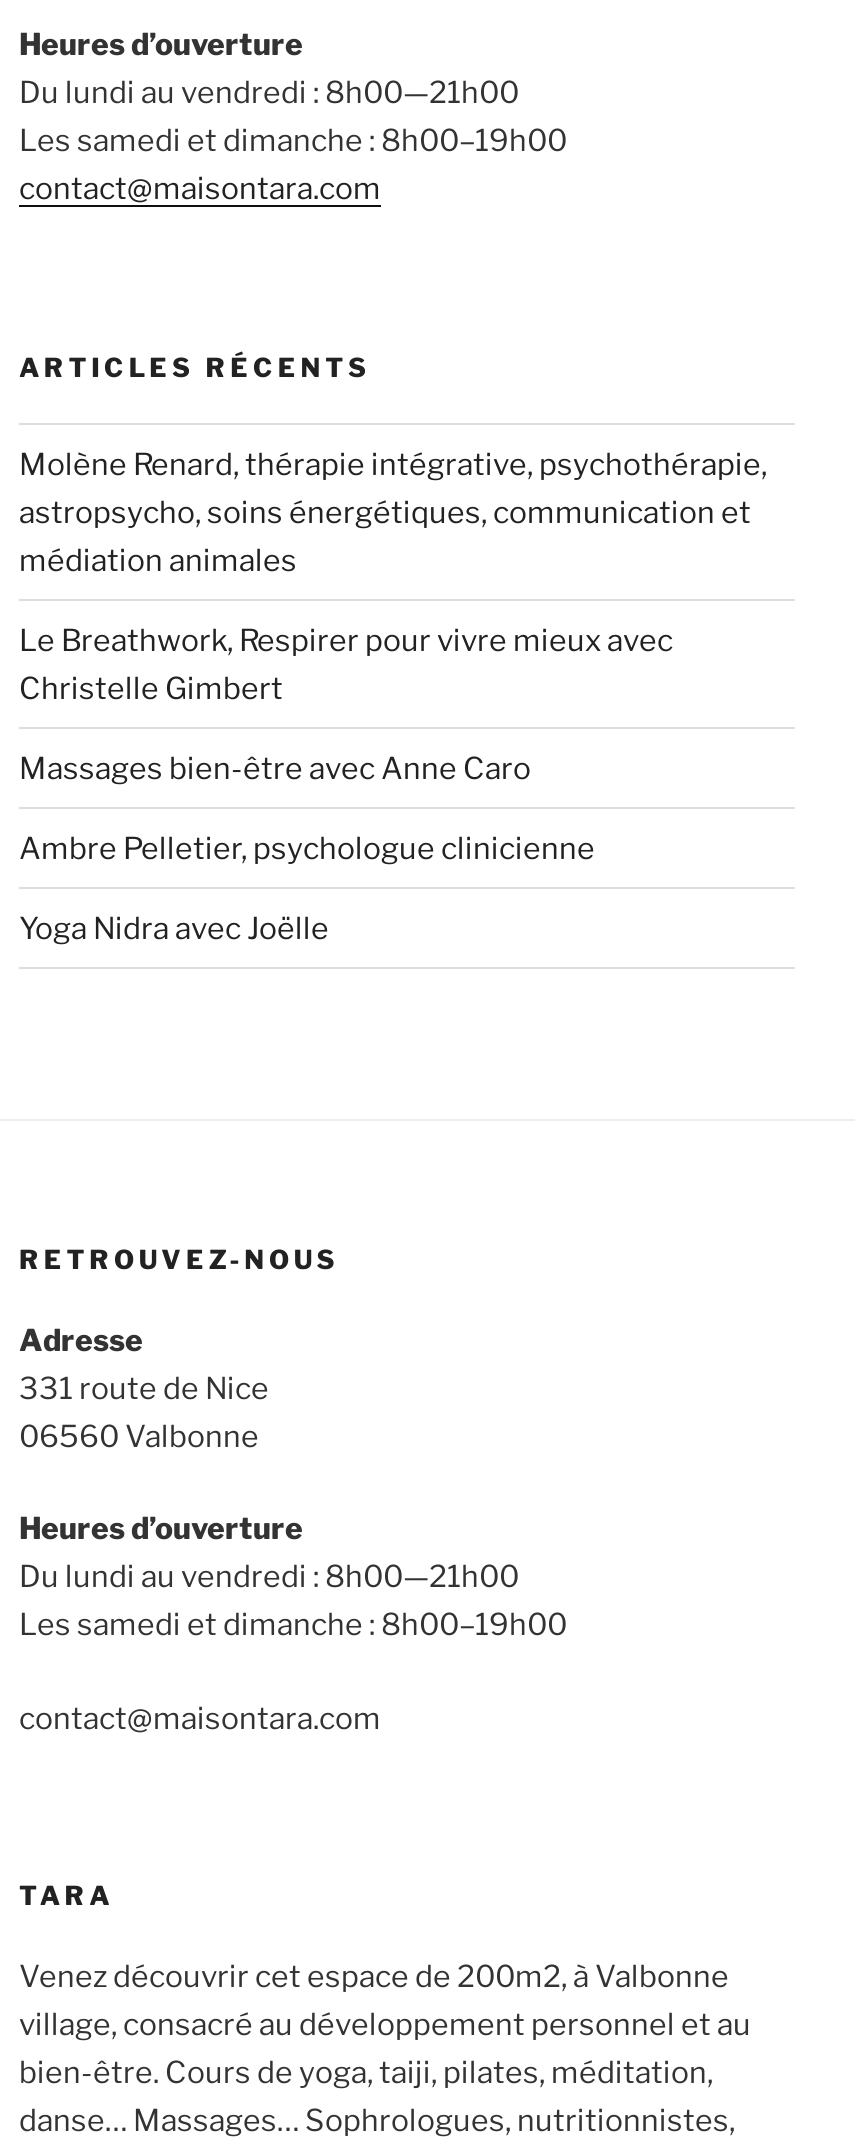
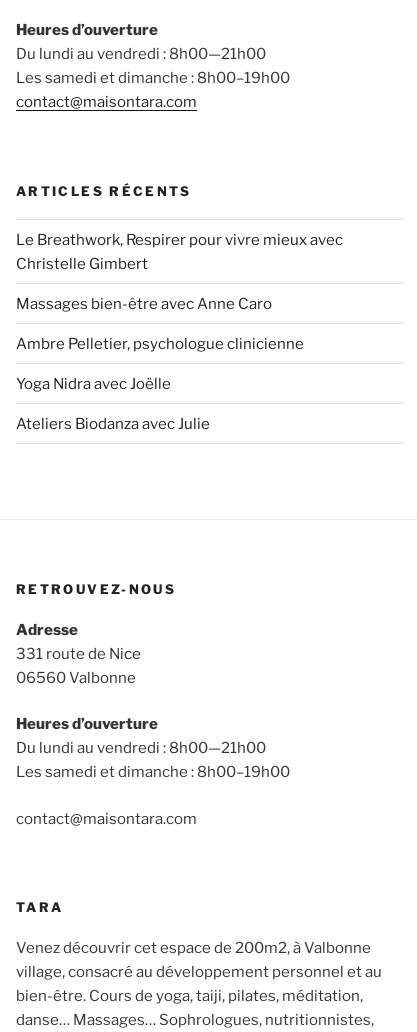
- Molène Renard, thérapie intégrative, psychothérapie,
- astropsycho, soins énergétiques, communication et
- médiation animales

moved up: Le Breathwork, Respirer pour vivre mieux avec | Christelle Gimbert | Massages bien-être avec Anne Caro | Ambre Pelletier, psychologue clinicienne | Yoga Nidra avec Joëlle

+ Ateliers Biodanza avec Julie
